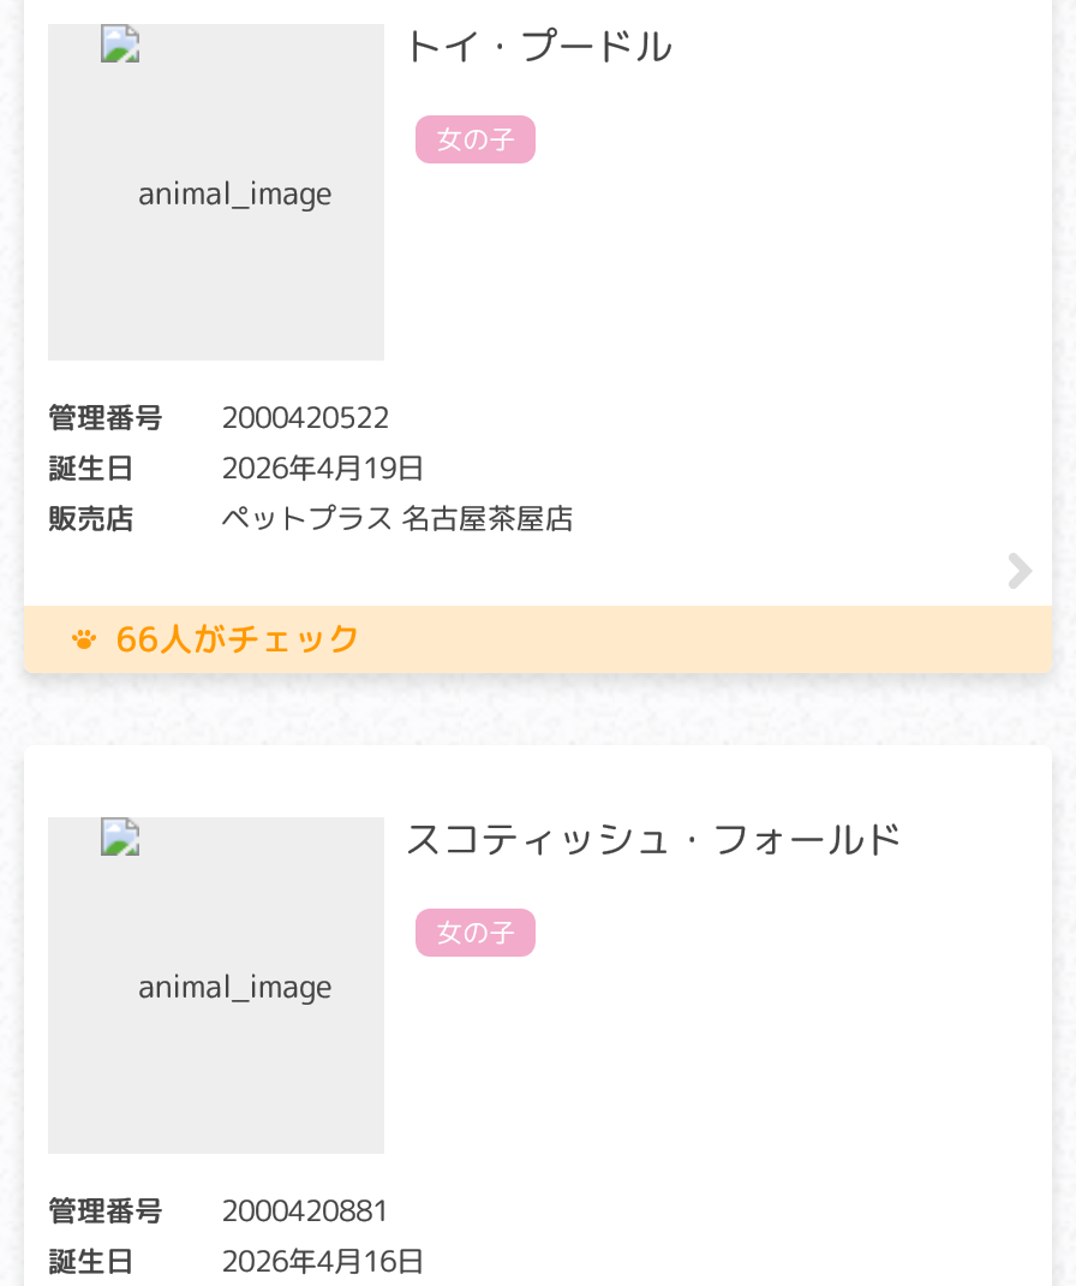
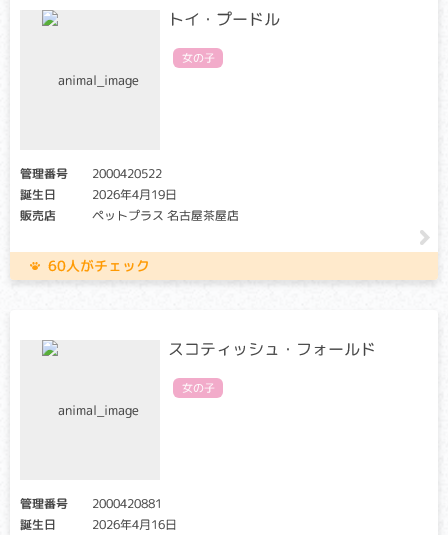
- 66人がチェック
+ 60人がチェック
